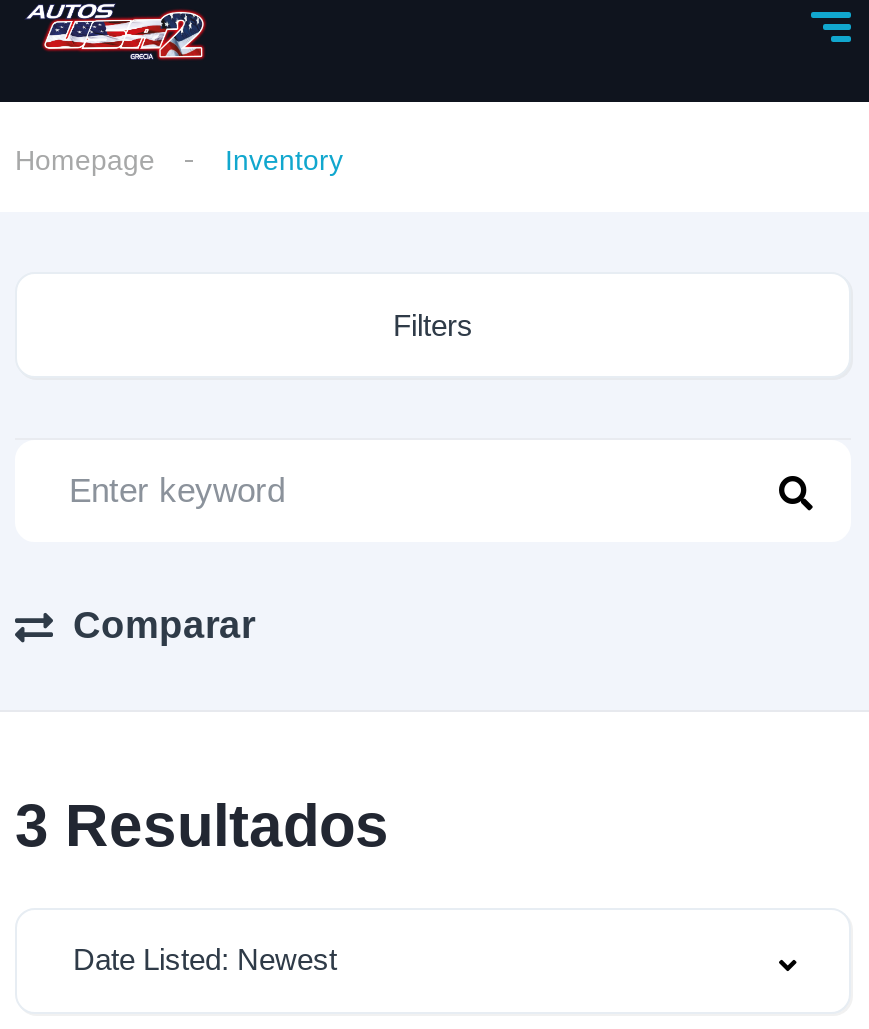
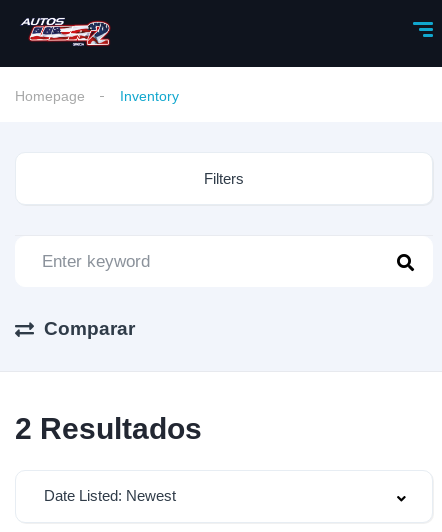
- 3 Resultados
+ 2 Resultados
